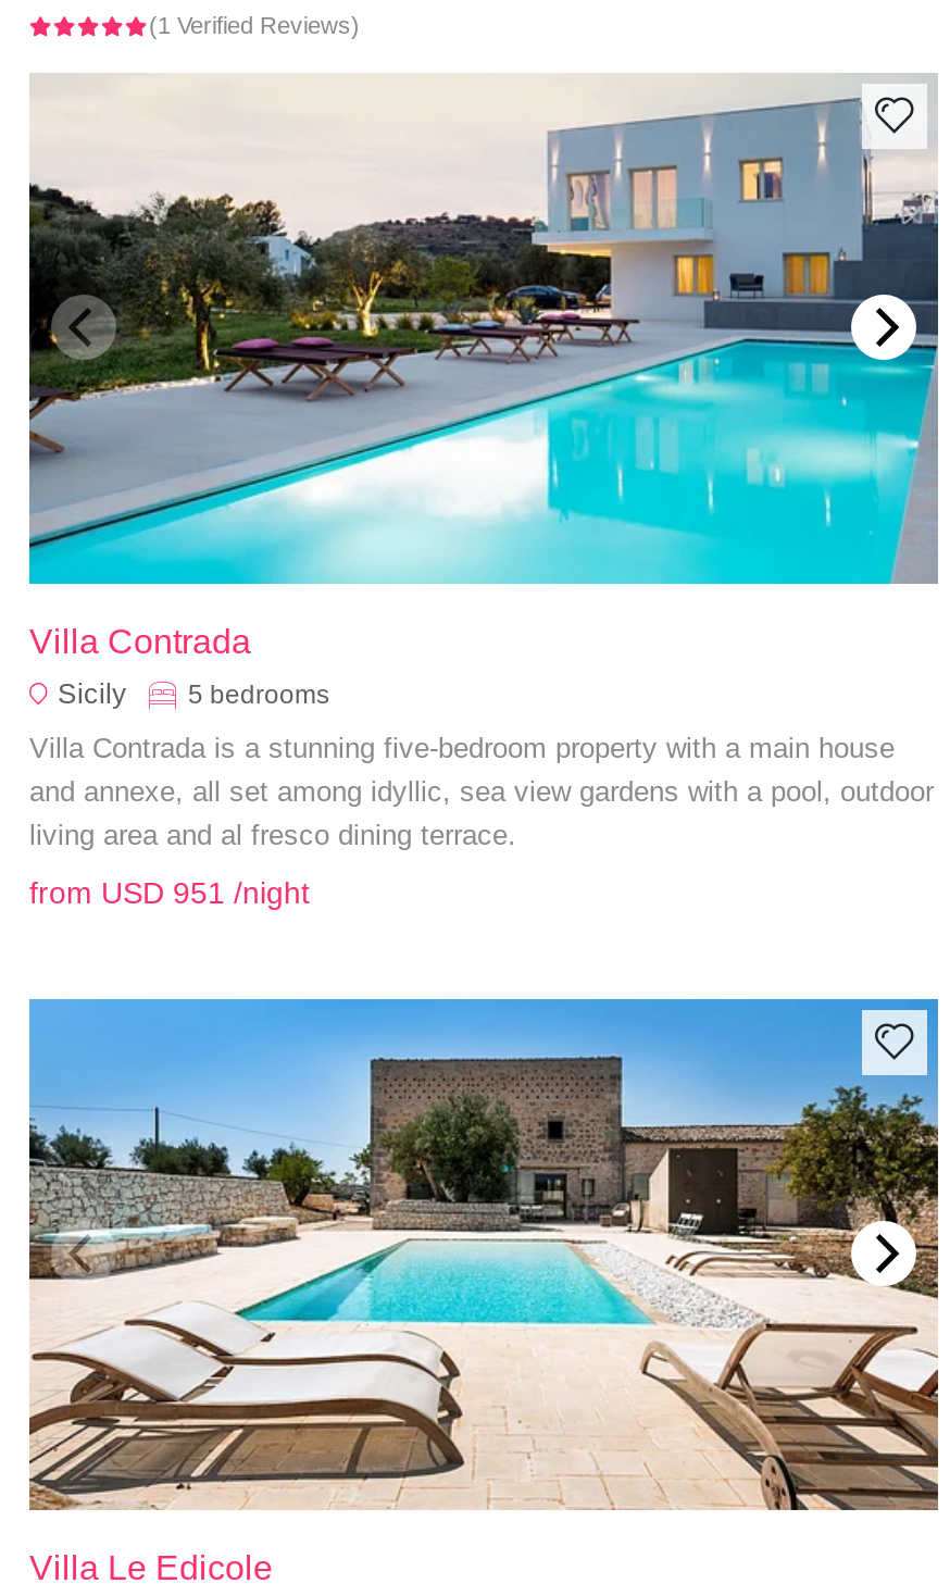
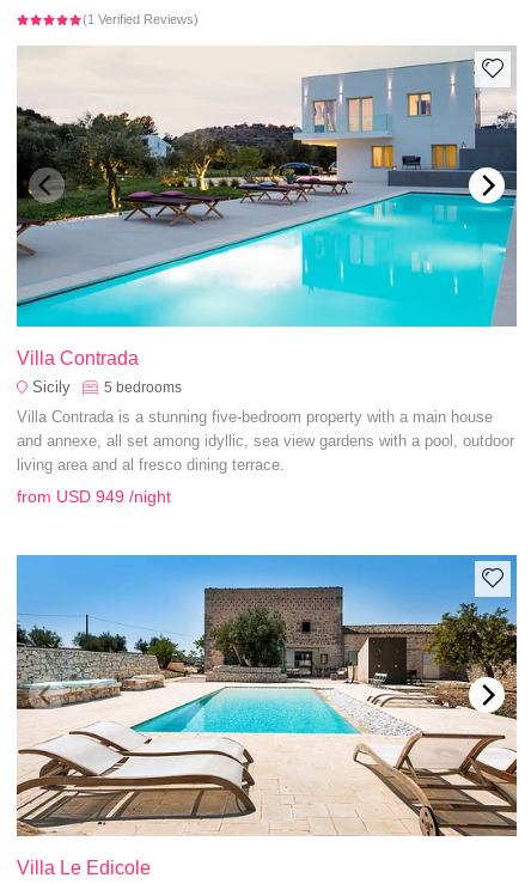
- from USD 951 /night
+ from USD 949 /night
